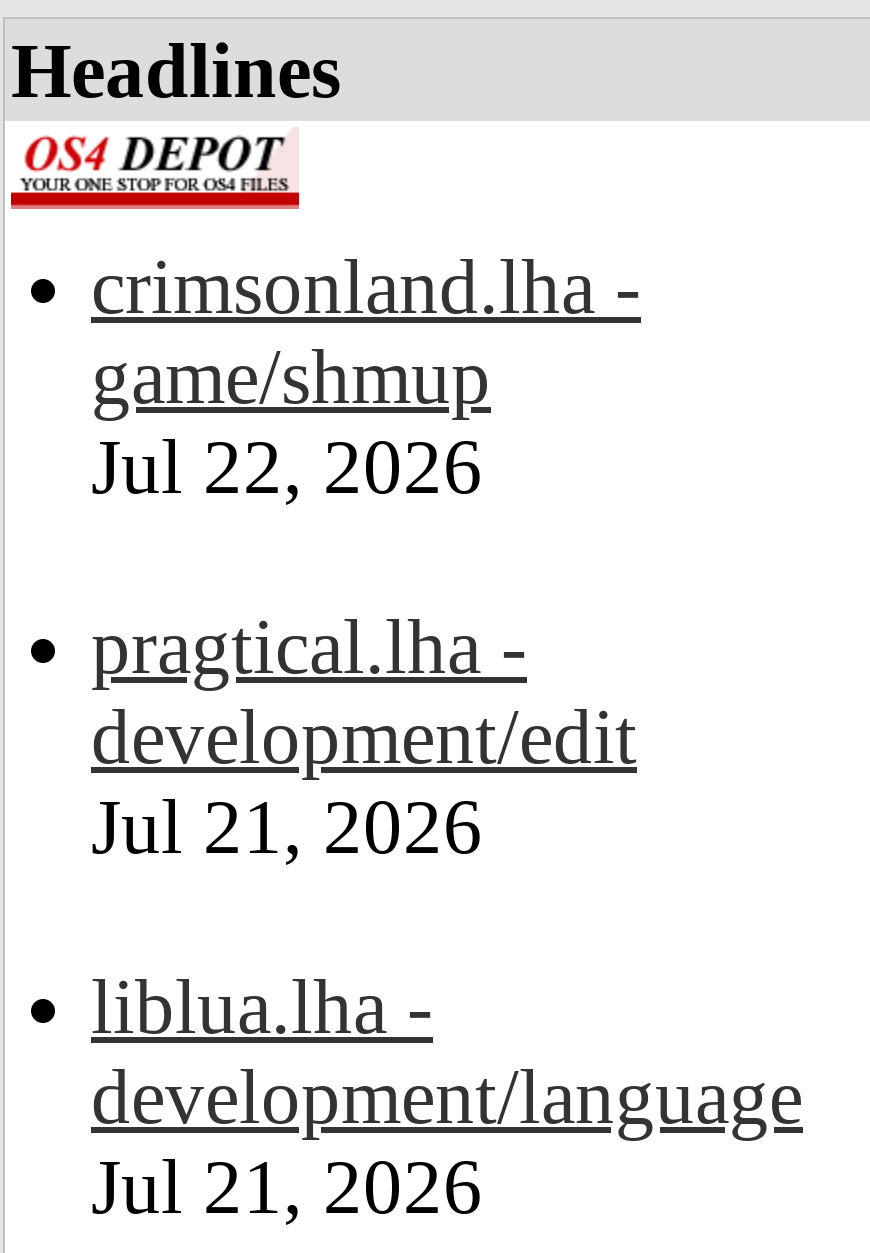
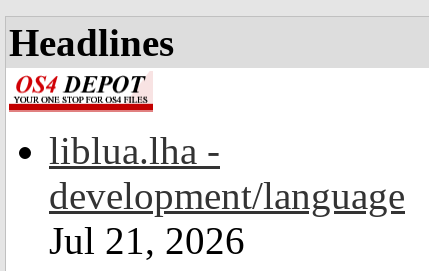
- crimsonland.lha -
- game/shmup
- Jul 22, 2026
- pragtical.lha -
- development/edit
- Jul 21, 2026
